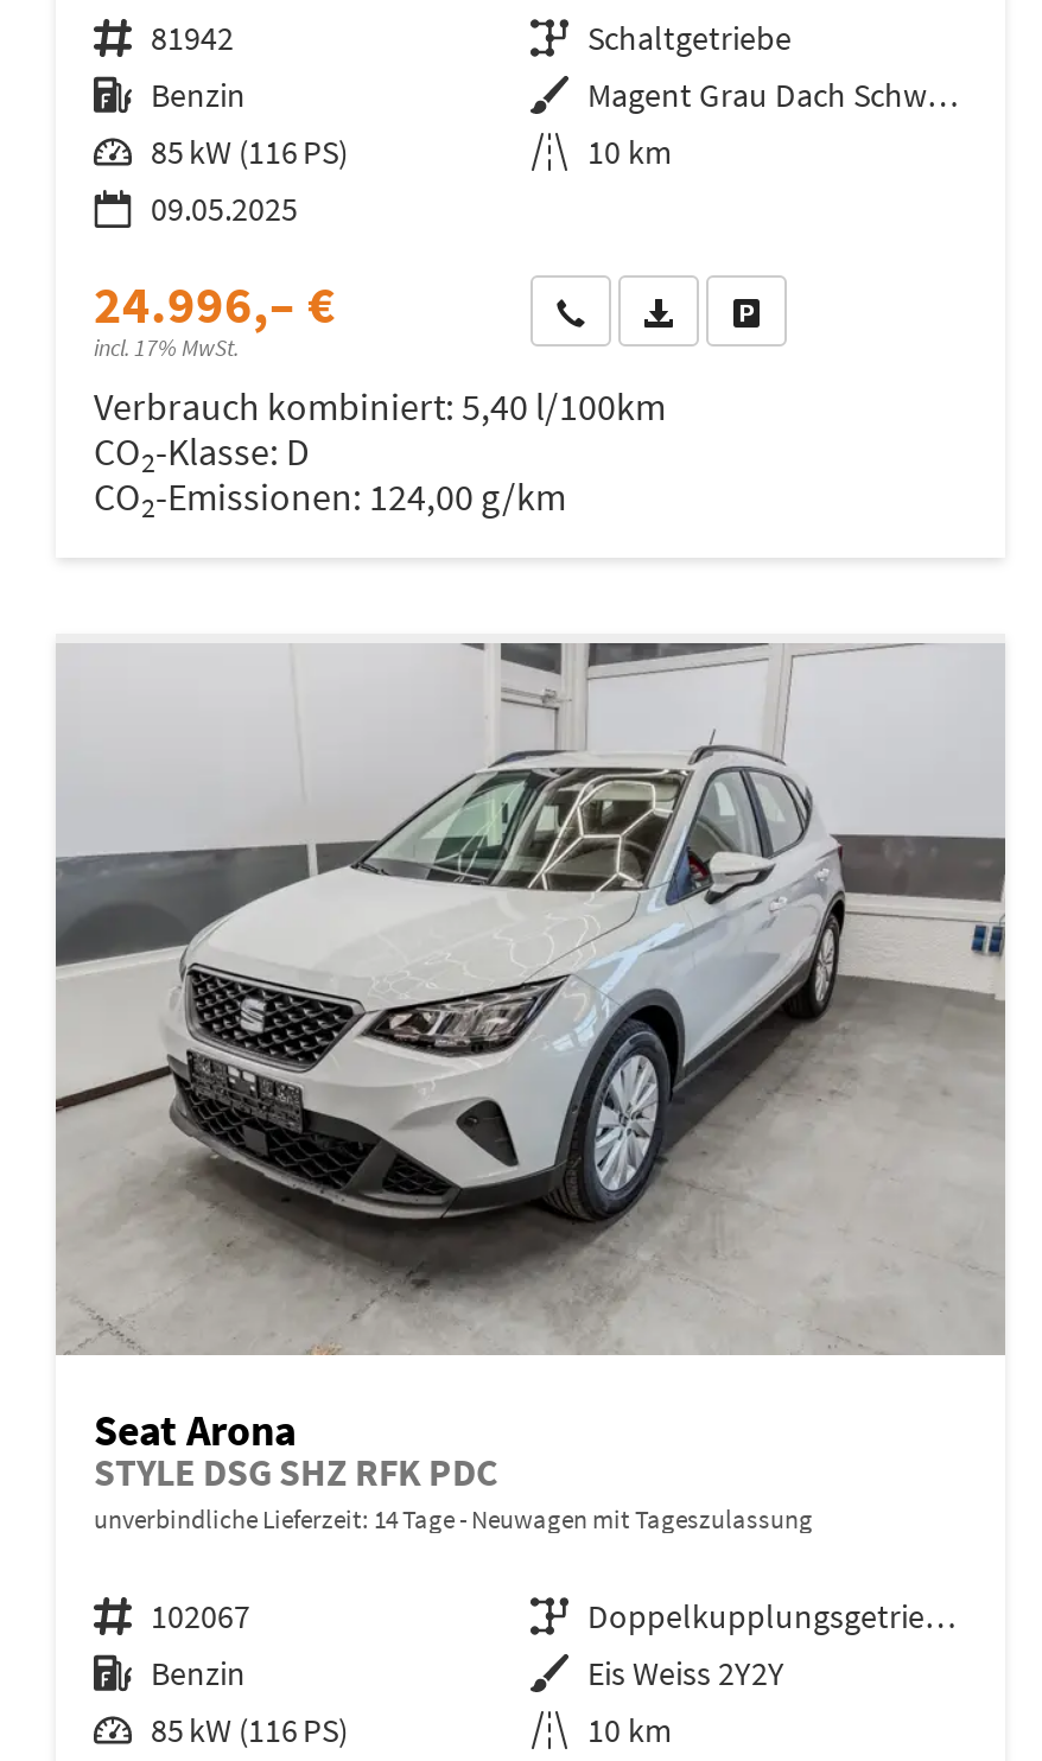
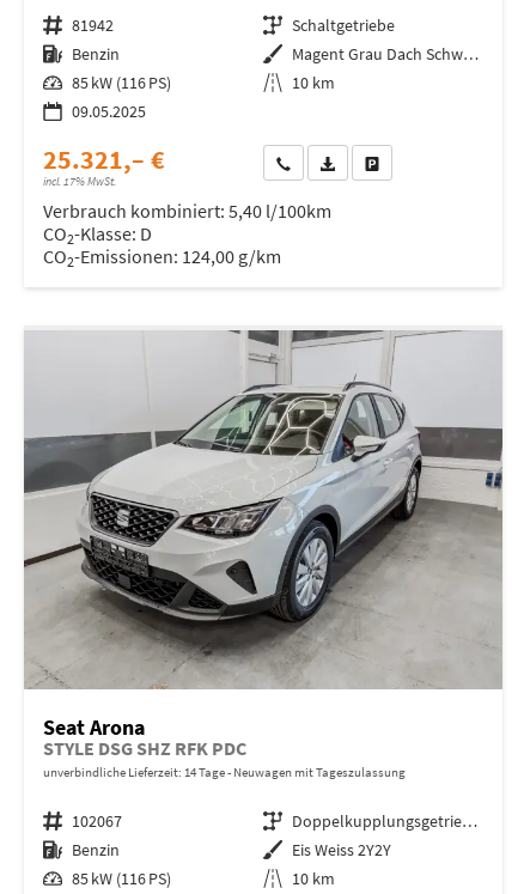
- 24.996,– €
+ 25.321,– €
